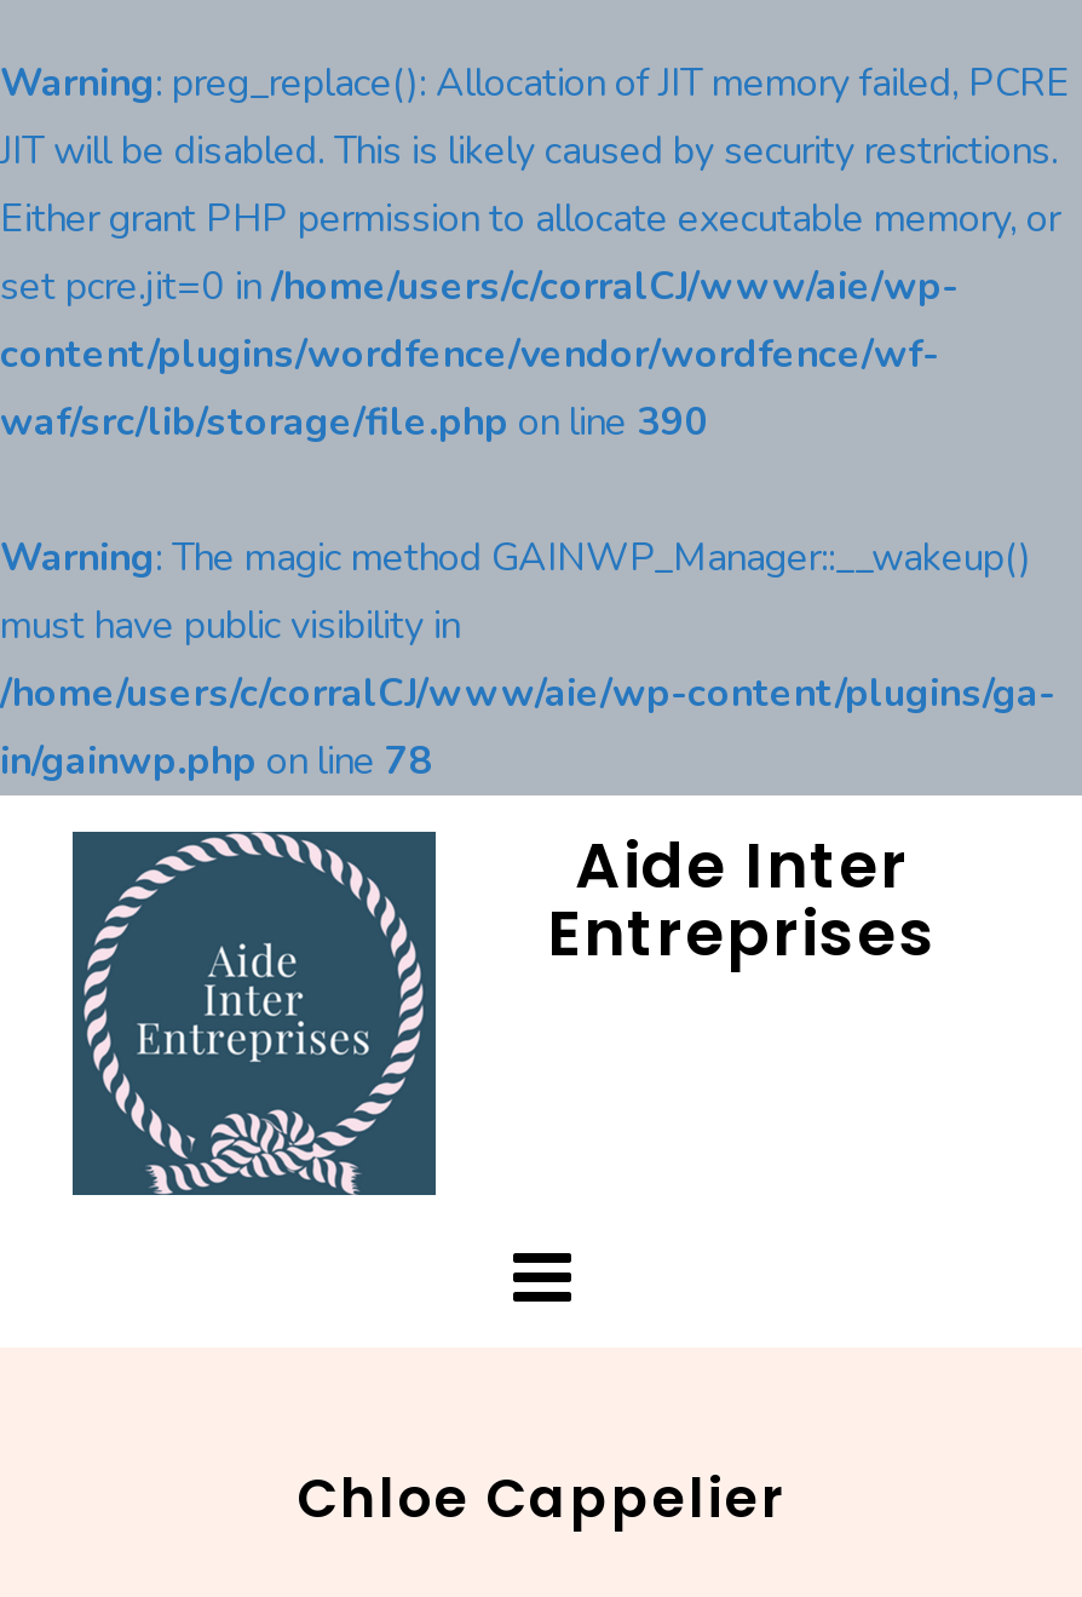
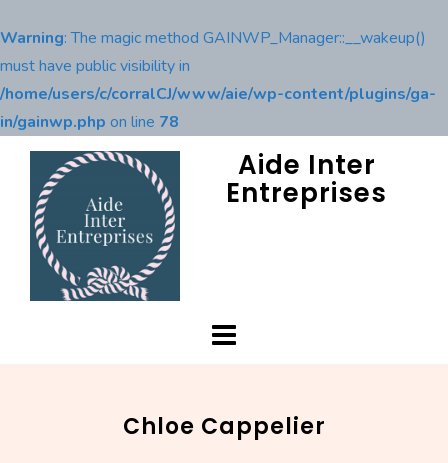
- Warning: preg_replace(): Allocation of JIT memory failed, PCRE
- JIT will be disabled. This is likely caused by security restrictions.
- Either grant PHP permission to allocate executable memory, or
- set pcre.jit=0 in /home/users/c/corralCJ/www/aie/wp-
- content/plugins/wordfence/vendor/wordfence/wf-
- waf/src/lib/storage/file.php on line 390
